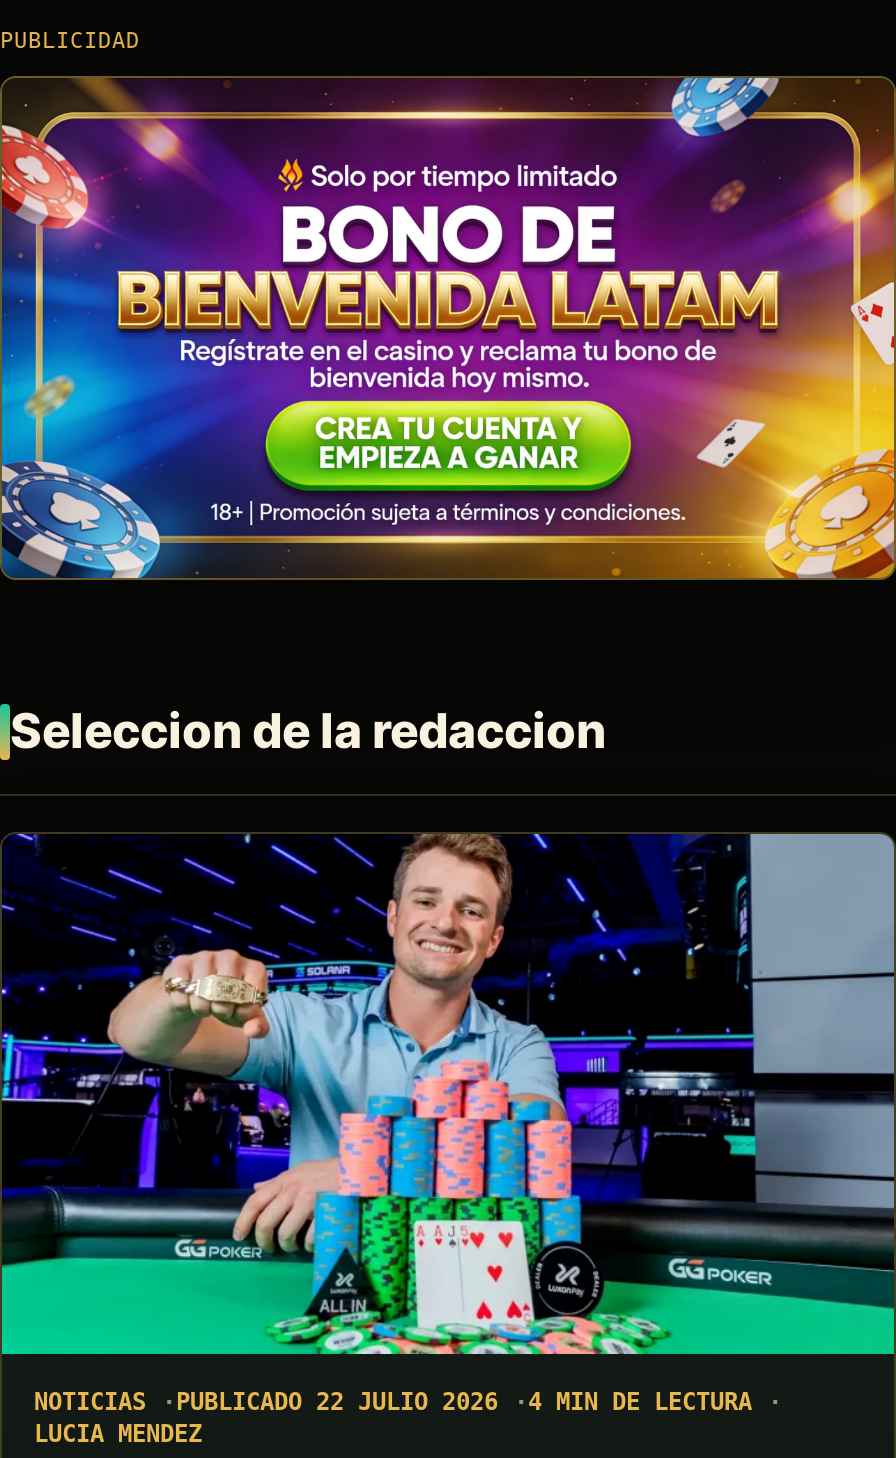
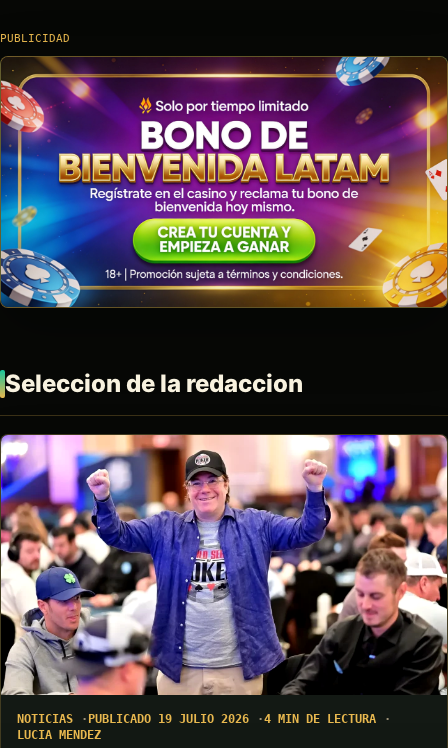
- [image]
- PUBLICADO 22 JULIO 2026
+ [image]
+ PUBLICADO 19 JULIO 2026
